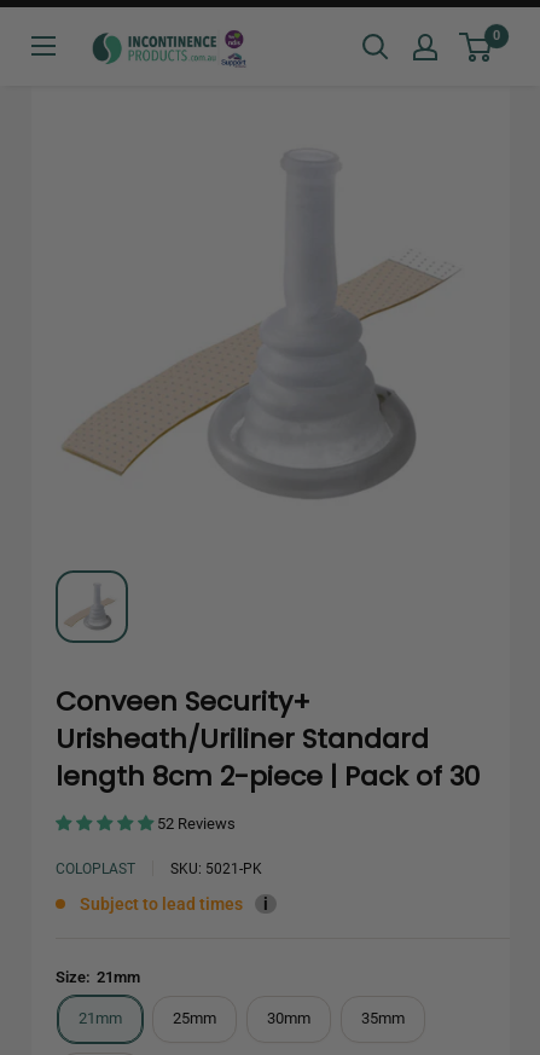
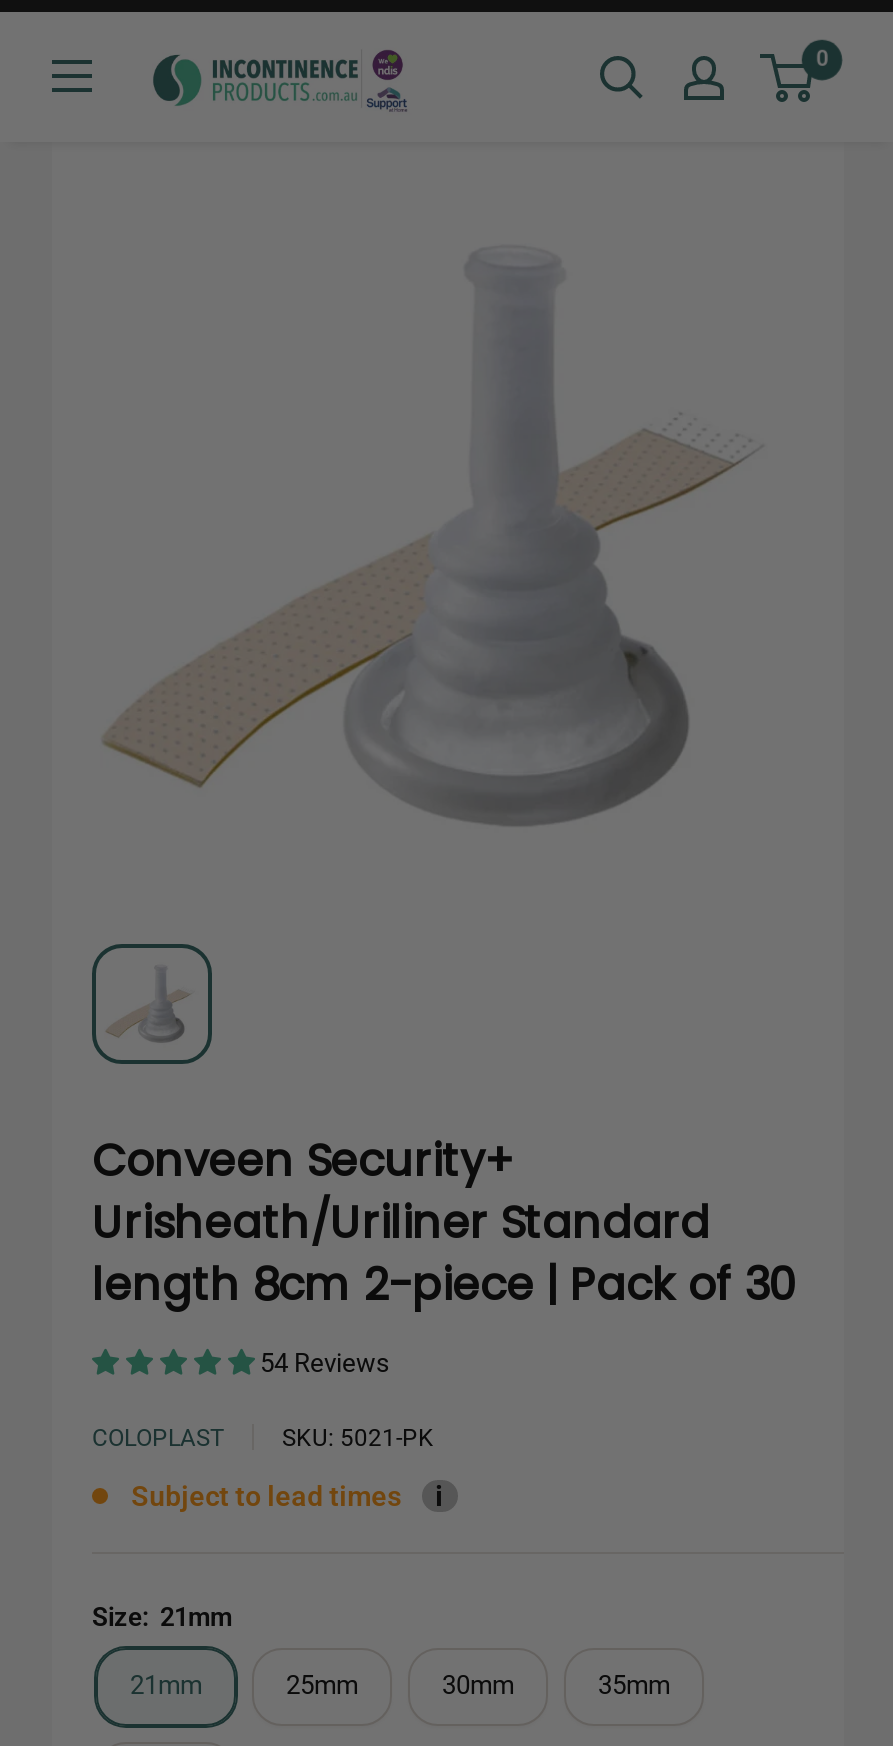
- 52 Reviews
+ 54 Reviews
